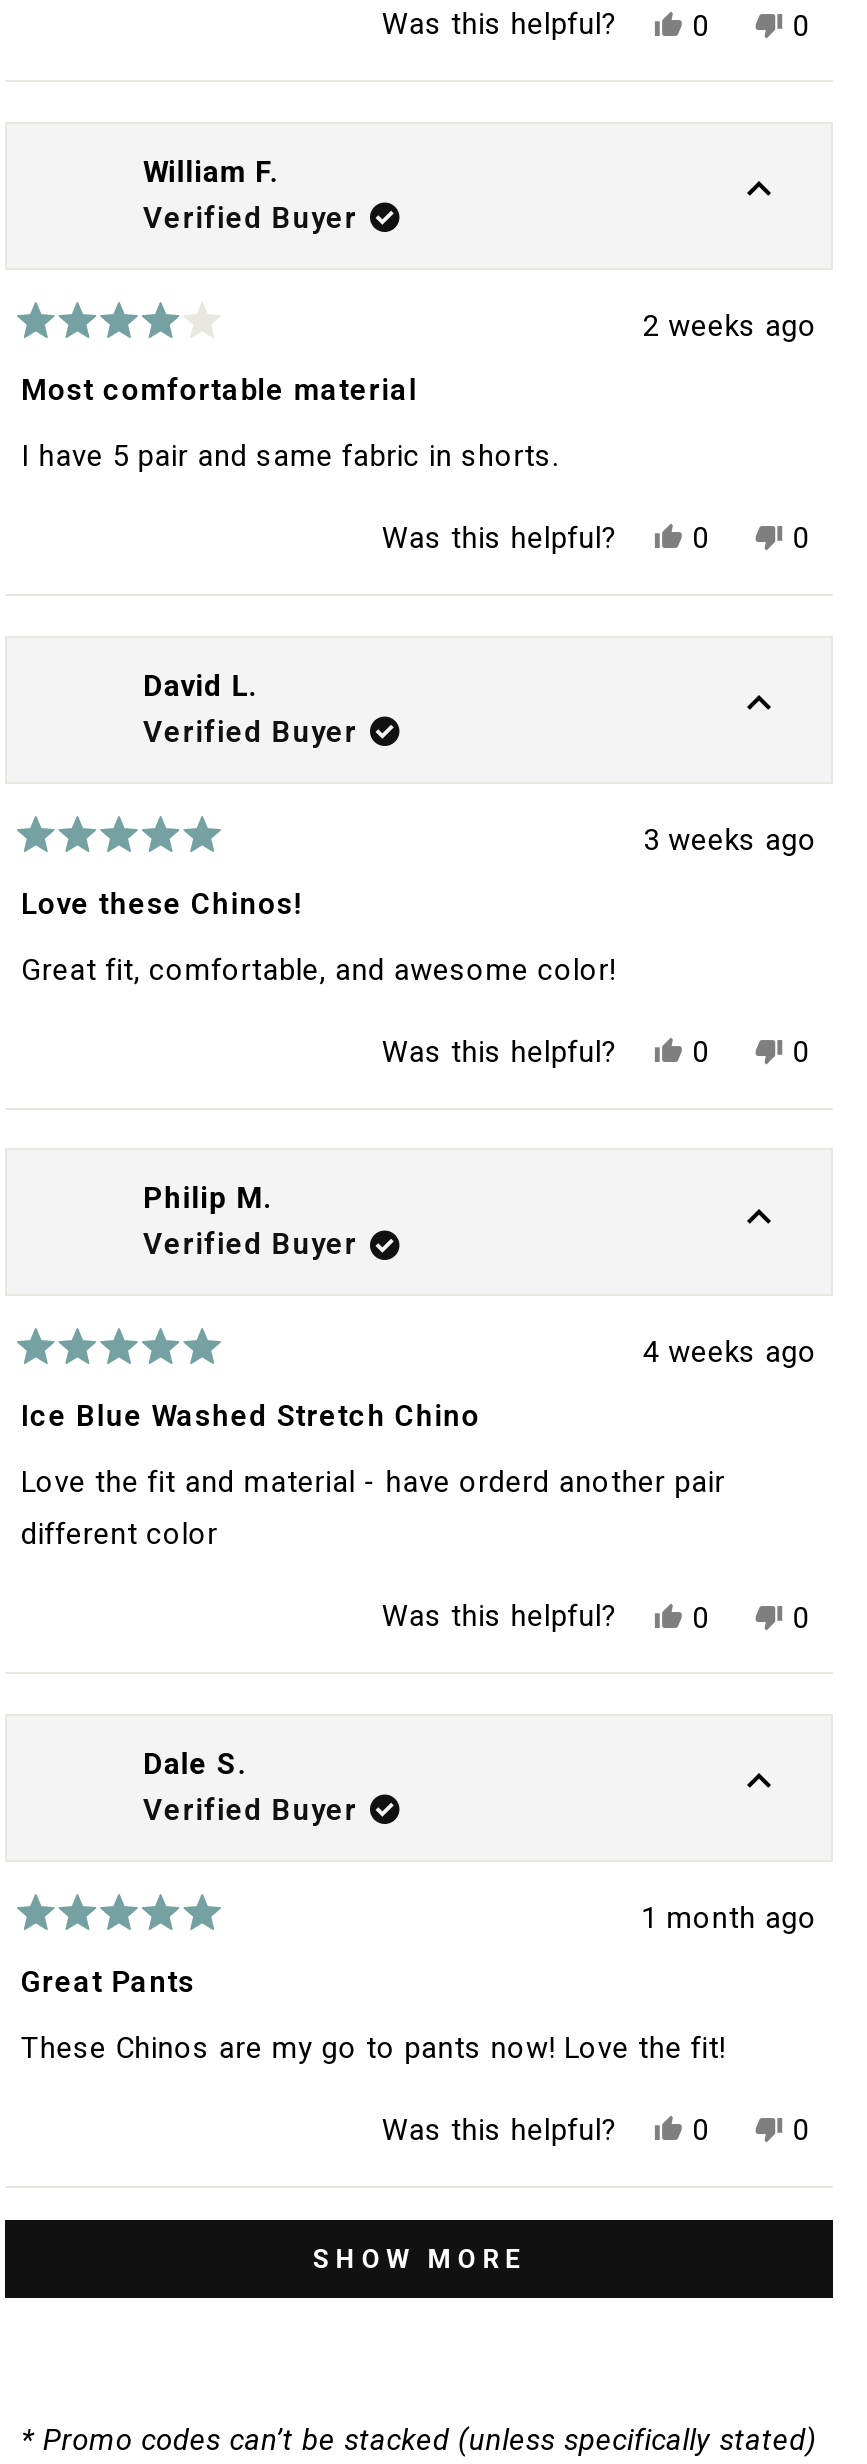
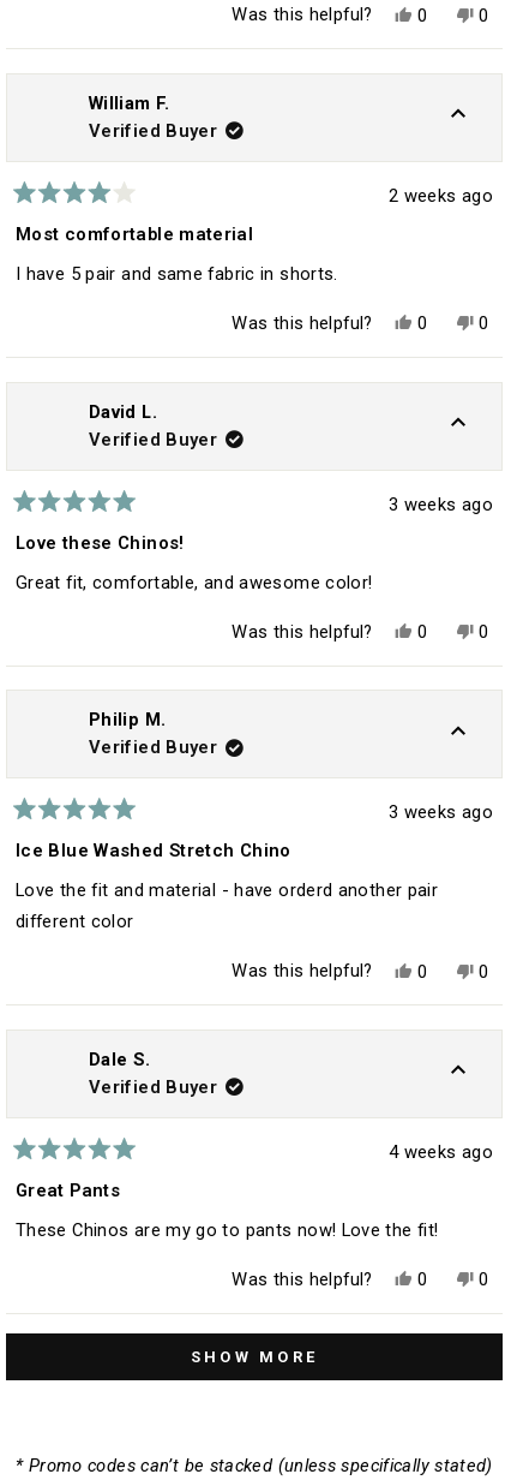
- 4 weeks ago
+ 3 weeks ago

- 1 month ago
+ 4 weeks ago
